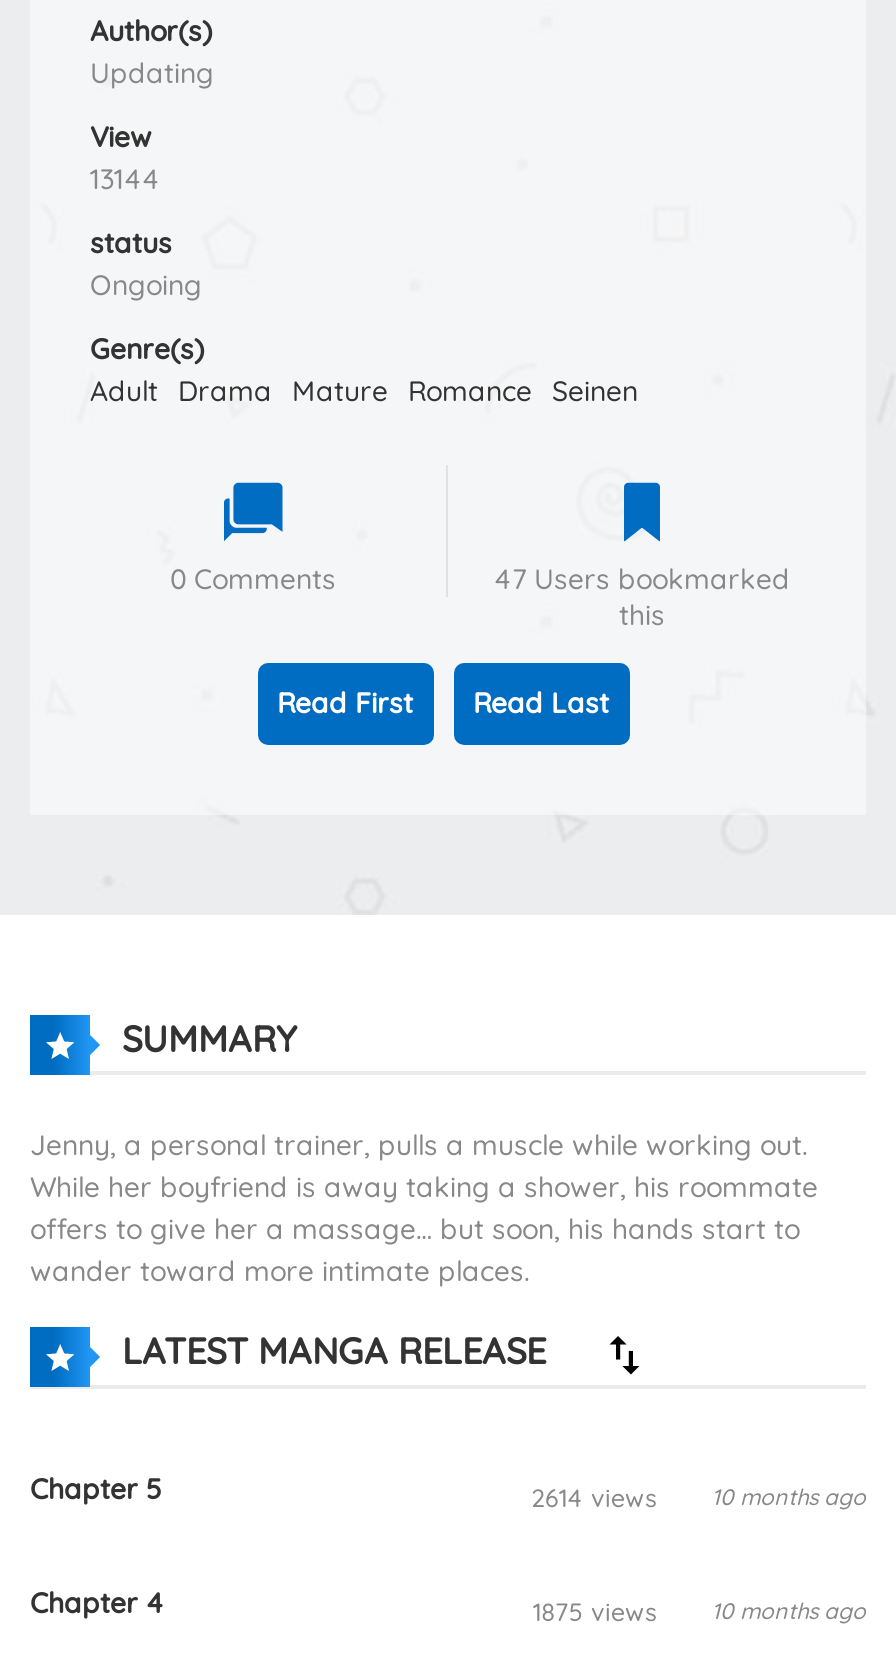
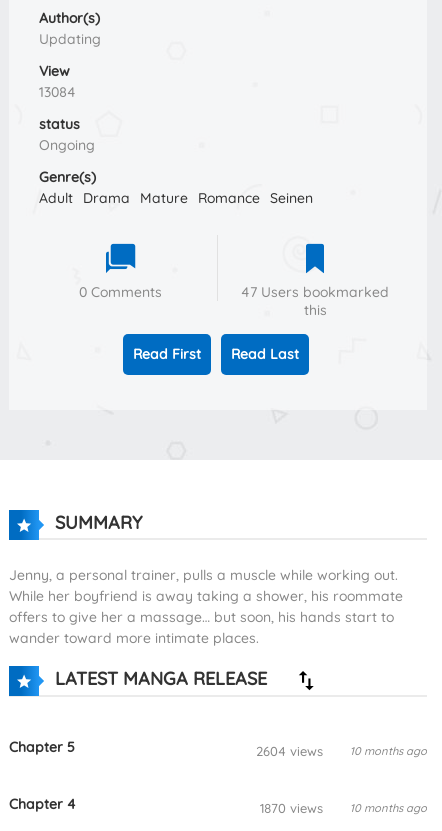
- 13144
+ 13084

- 2614 views 10 months ago
+ 2604 views 10 months ago

- 1875 views 10 months ago
+ 1870 views 10 months ago
